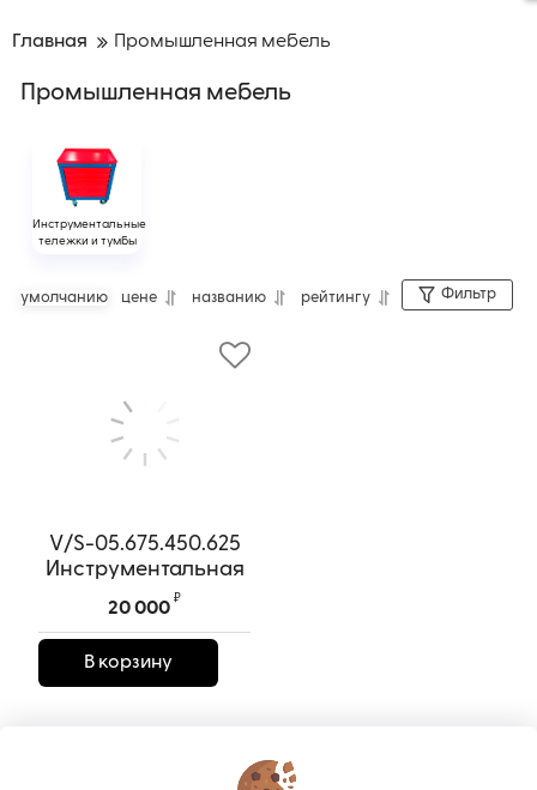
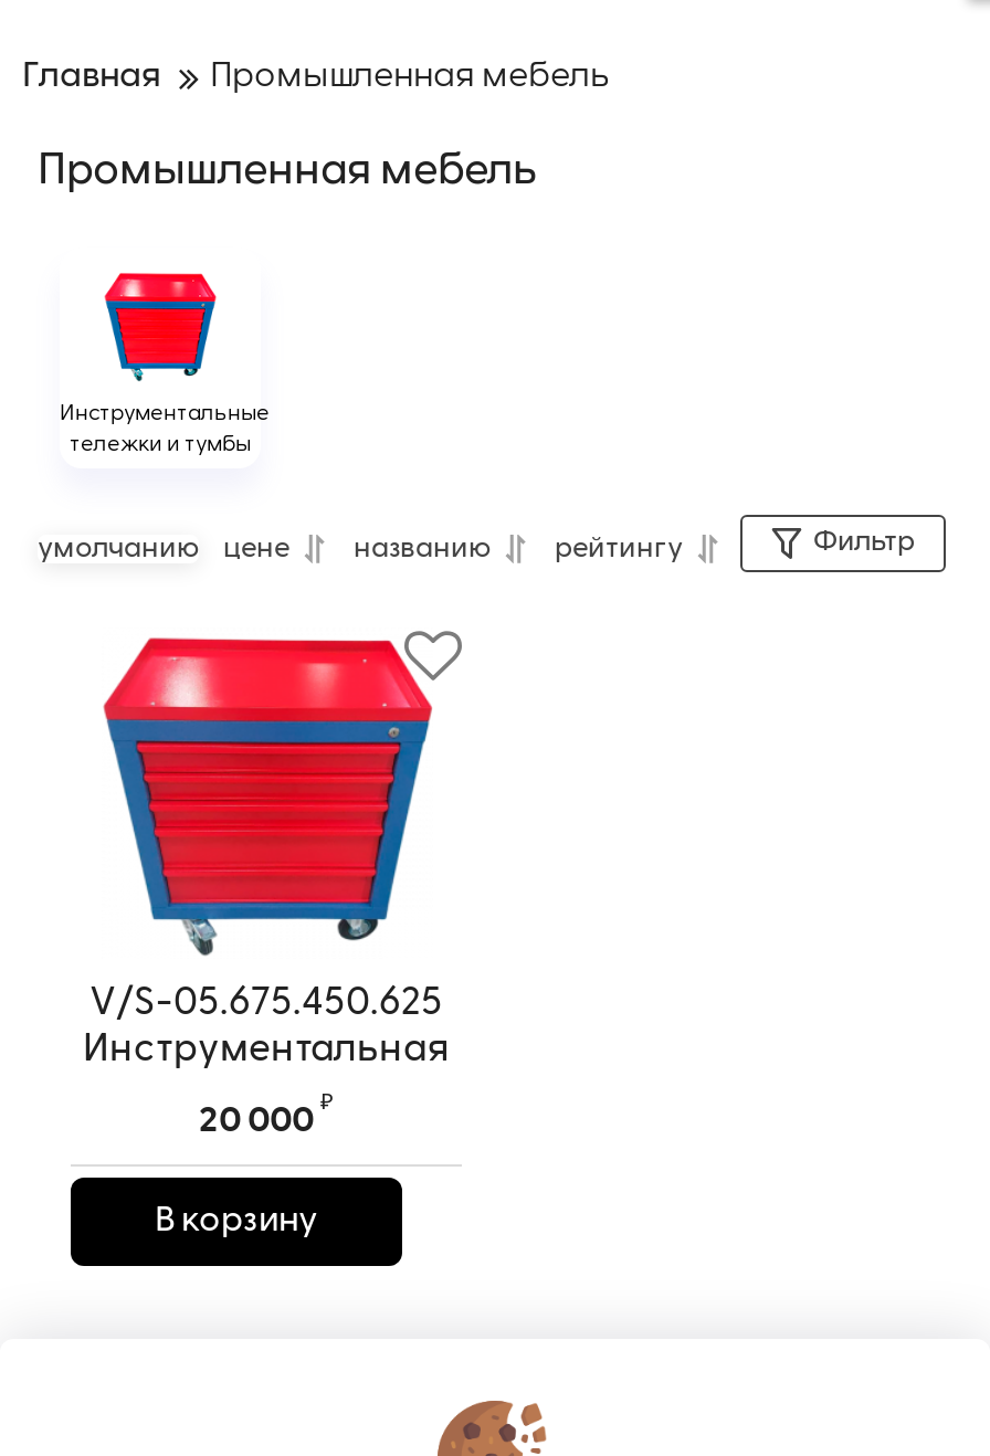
+ [image]
